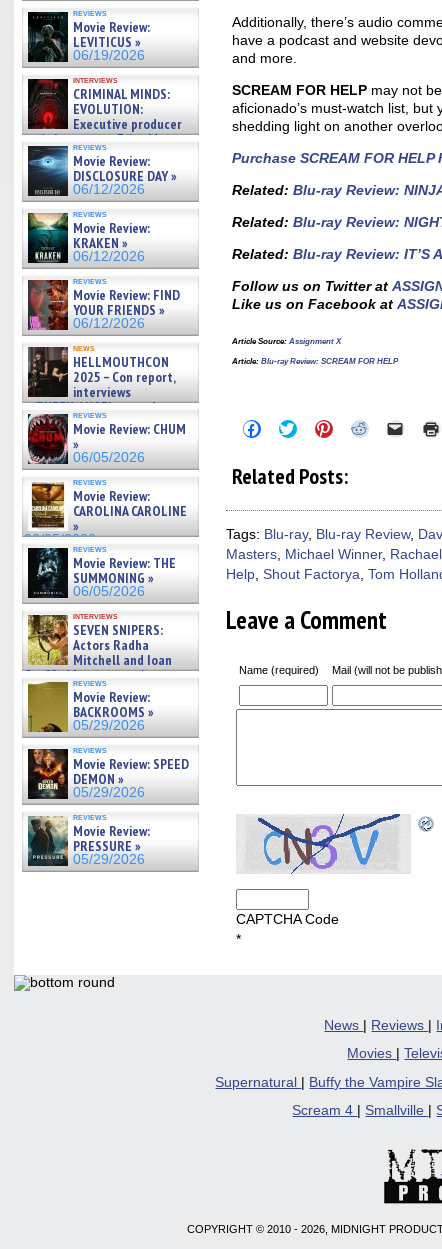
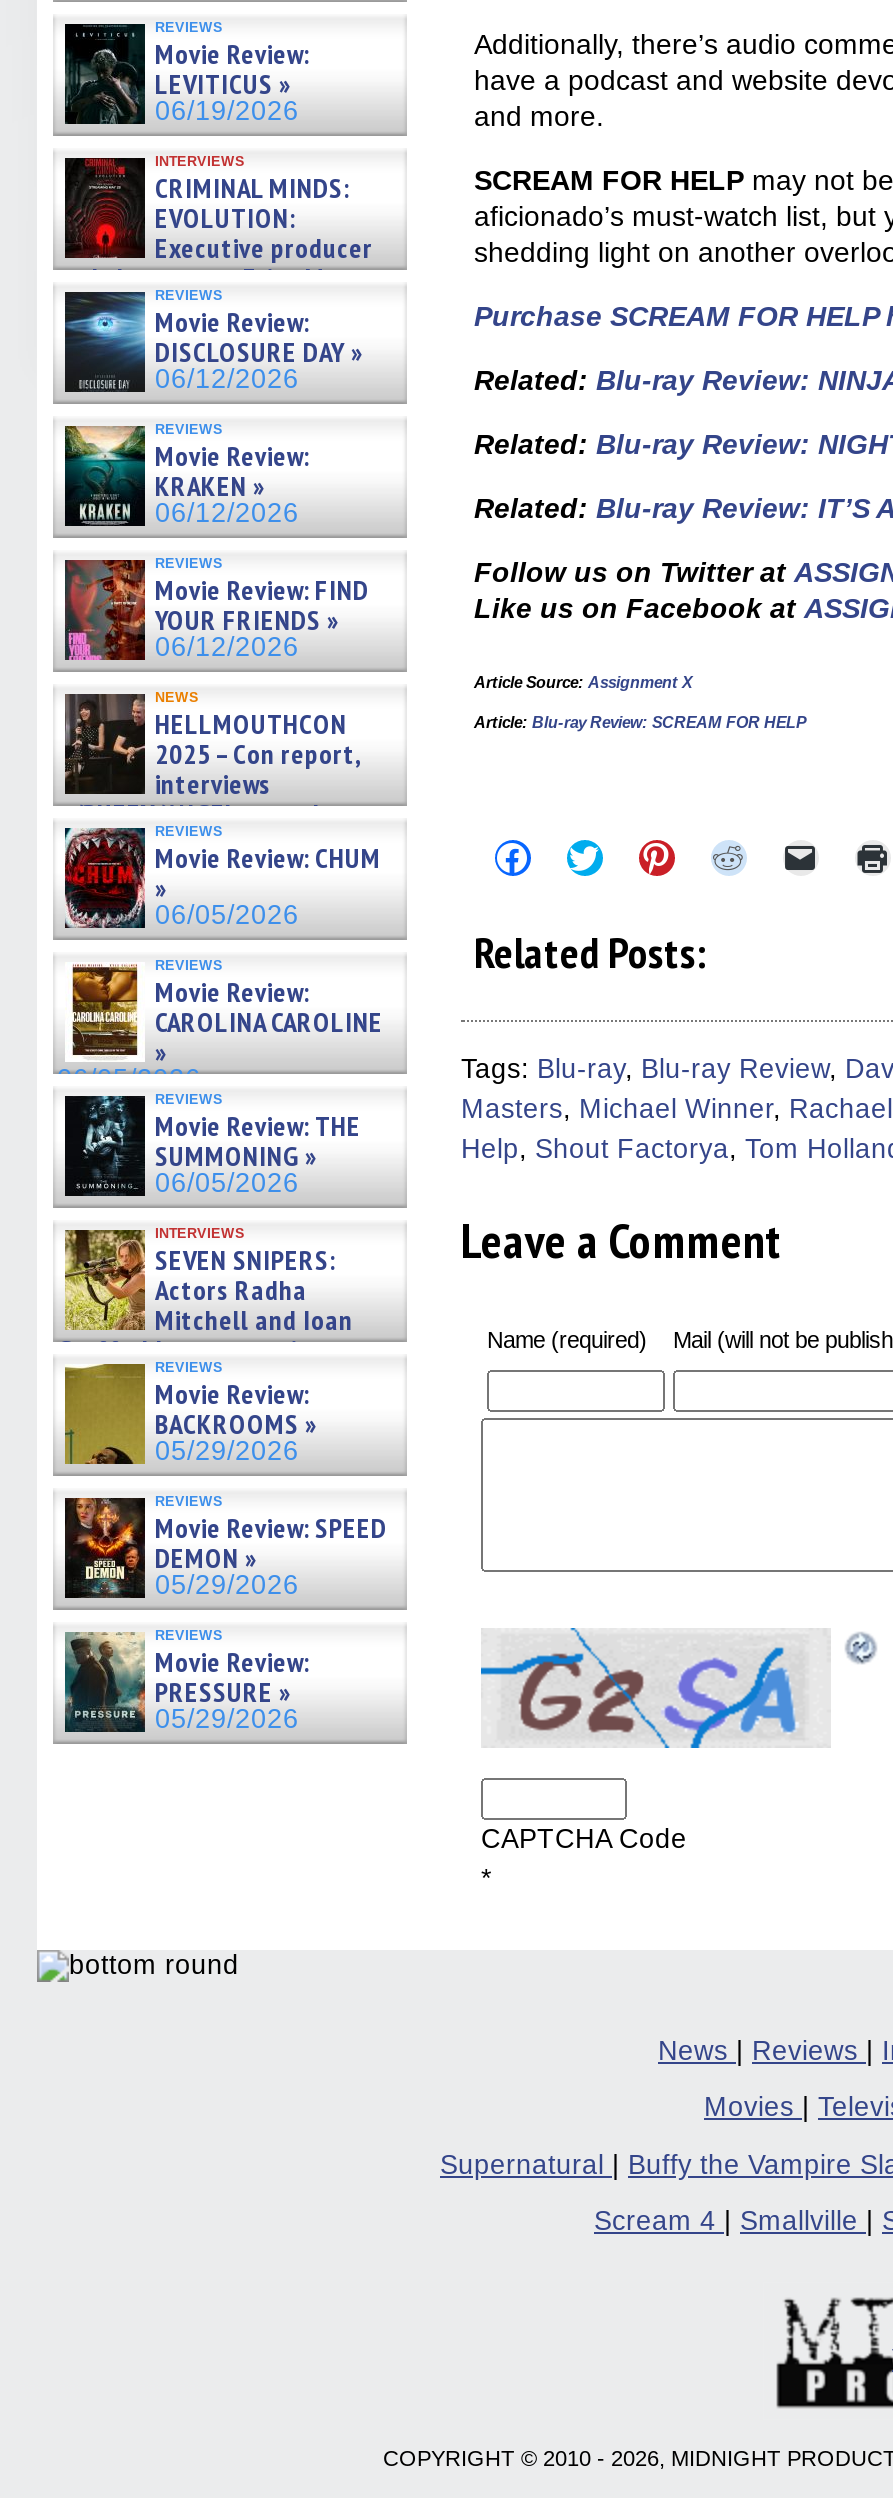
- [image]
+ [image]
